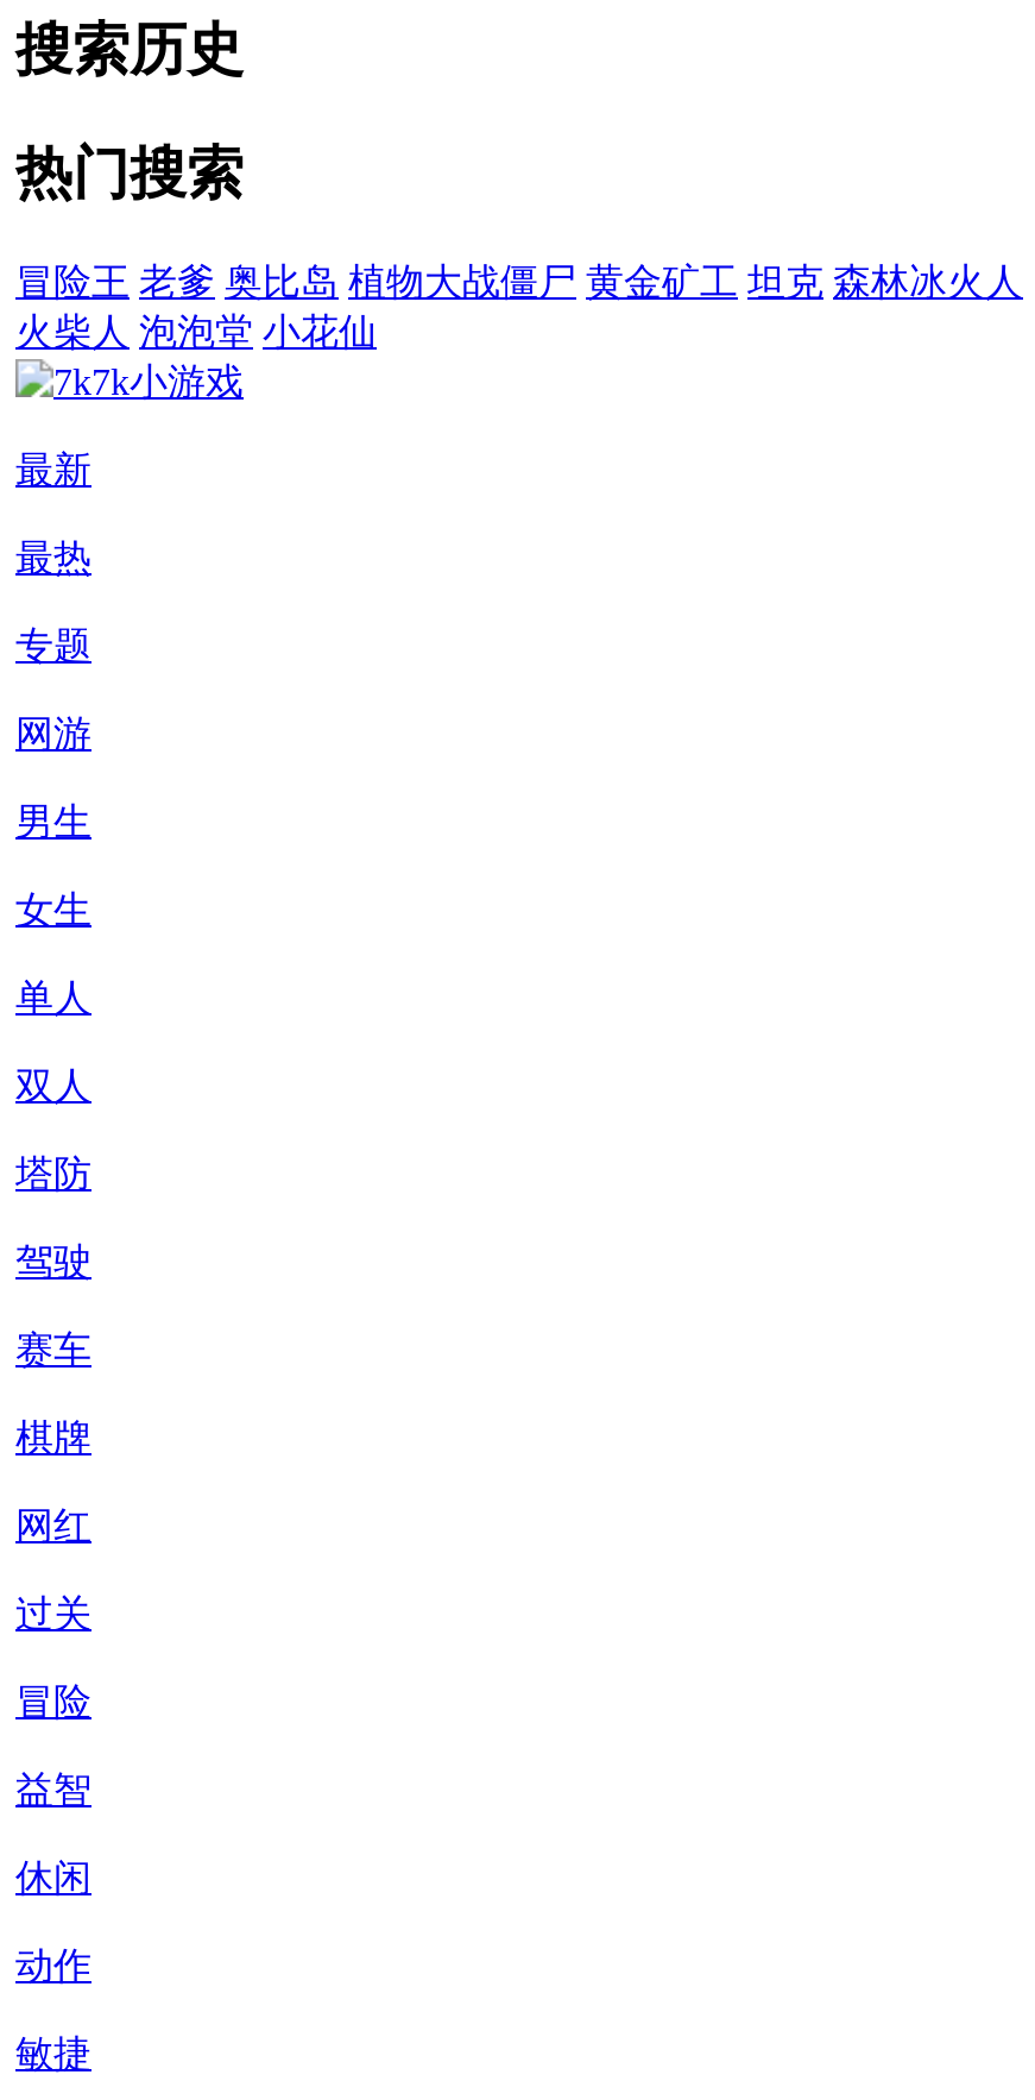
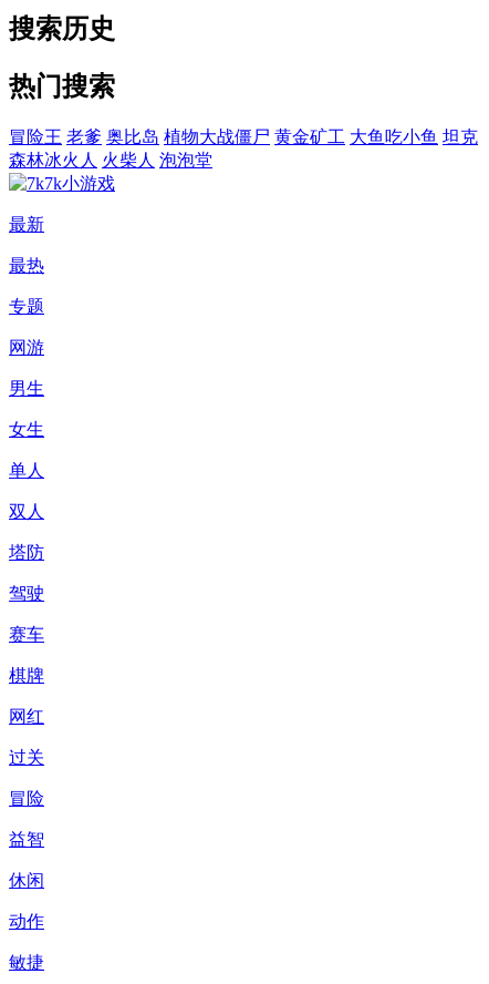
- 冒险王 老爹 奥比岛 植物大战僵尸 黄金矿工 坦克 森林冰火人
- 火柴人 泡泡堂 小花仙
+ 冒险王 老爹 奥比岛 植物大战僵尸 黄金矿工 大鱼吃小鱼 坦克
+ 森林冰火人 火柴人 泡泡堂
